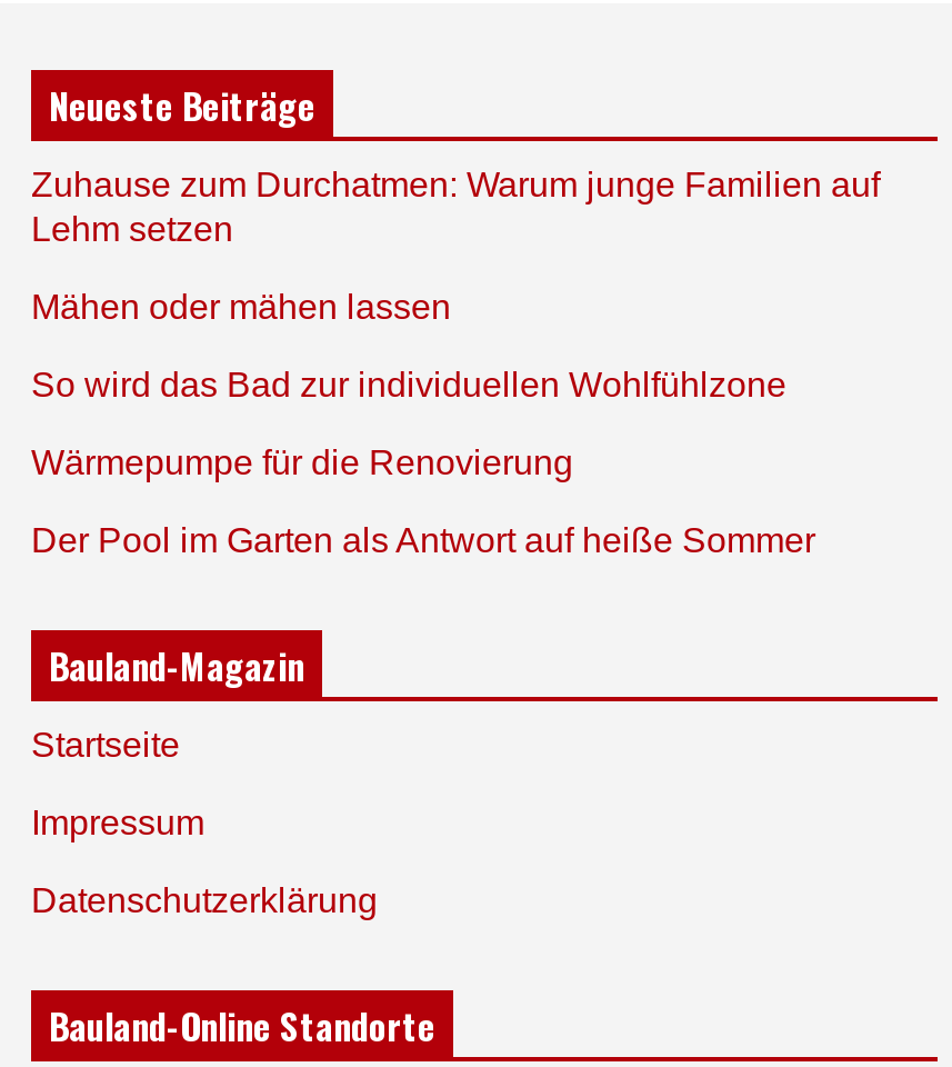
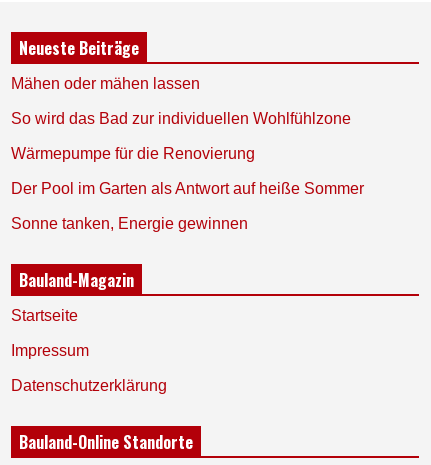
- Zuhause zum Durchatmen: Warum junge Familien auf
- Lehm setzen

moved up: Mähen oder mähen lassen | So wird das Bad zur individuellen Wohlfühlzone | Wärmepumpe für die Renovierung | Der Pool im Garten als Antwort auf heiße Sommer

+ Sonne tanken, Energie gewinnen
